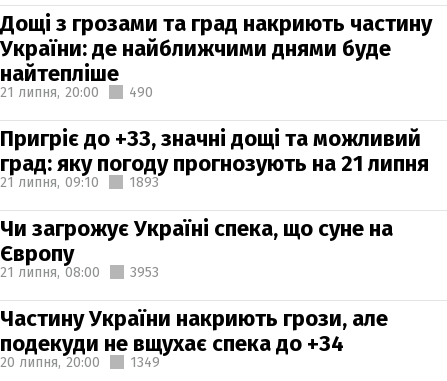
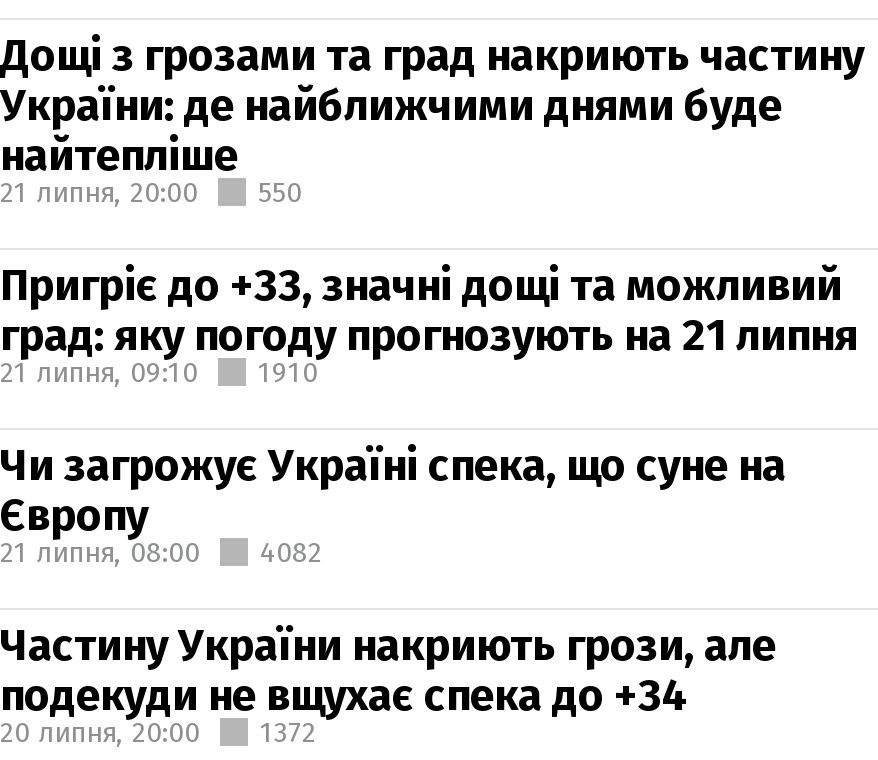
- 21 липня, 20:00 490
+ 21 липня, 20:00 550

- 1893
+ 1910

- 21 липня, 08:00 3953
+ 21 липня, 08:00 4082

- 20 липня, 20:00 1349
+ 20 липня, 20:00 1372
